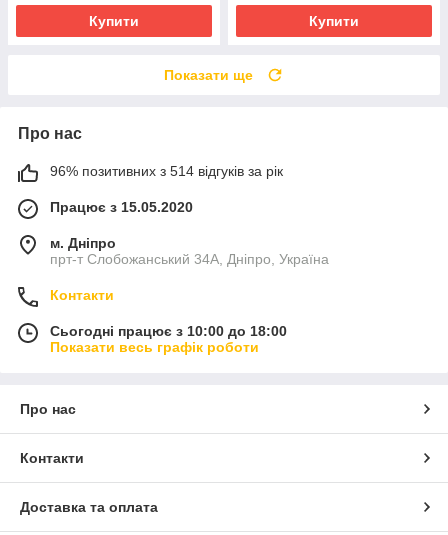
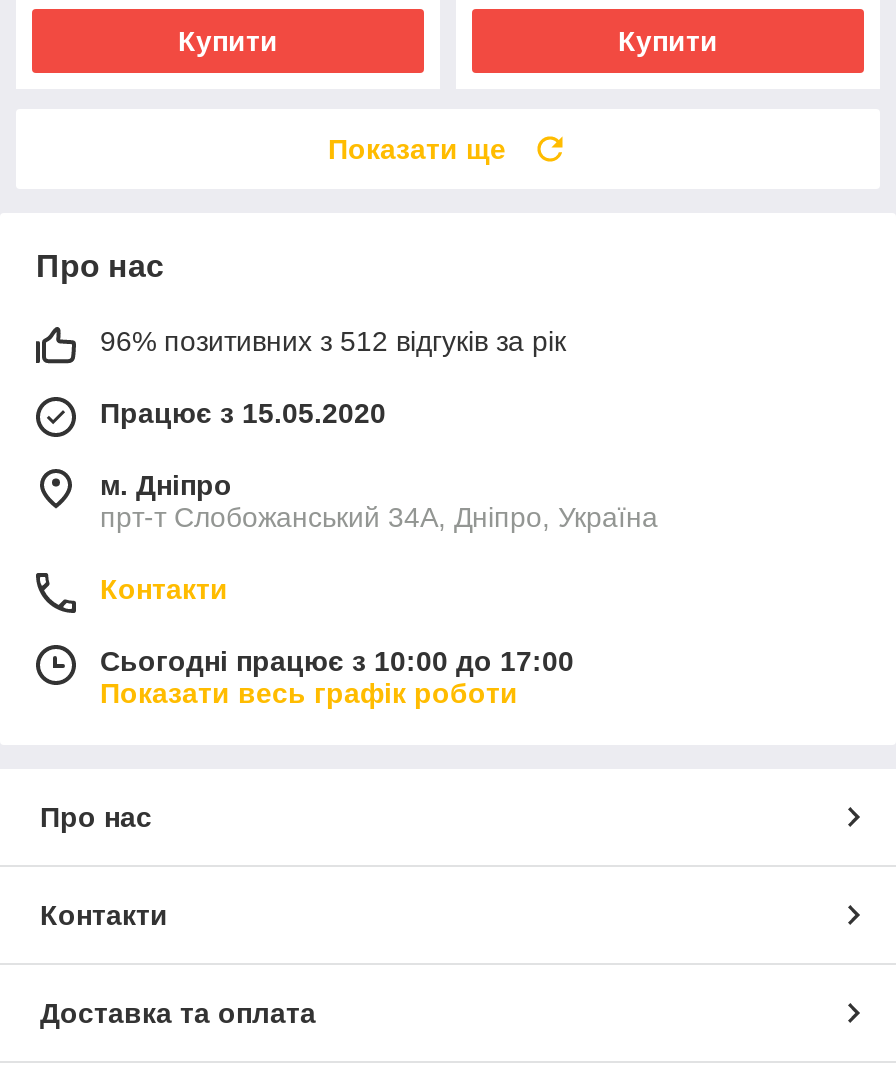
- 96% позитивних з 514 відгуків за рік
+ 96% позитивних з 512 відгуків за рік

- Сьогодні працює з 10:00 до 18:00
+ Сьогодні працює з 10:00 до 17:00
